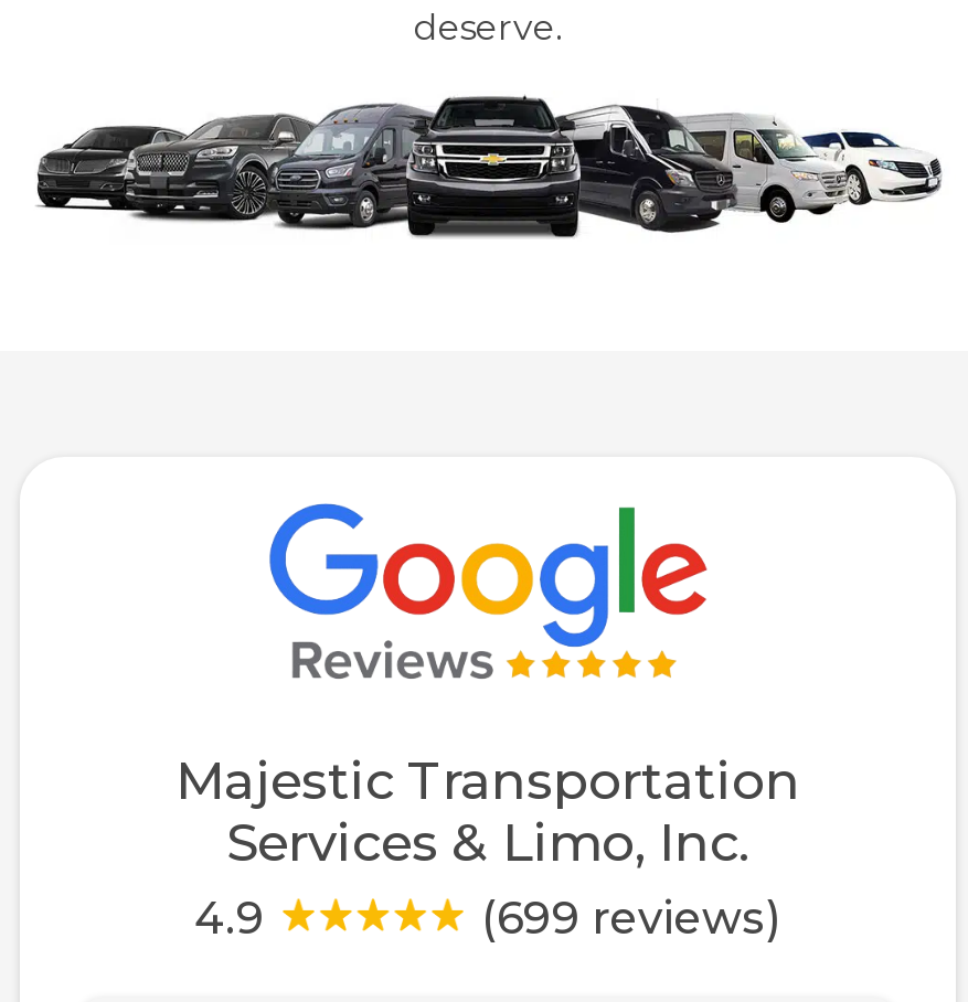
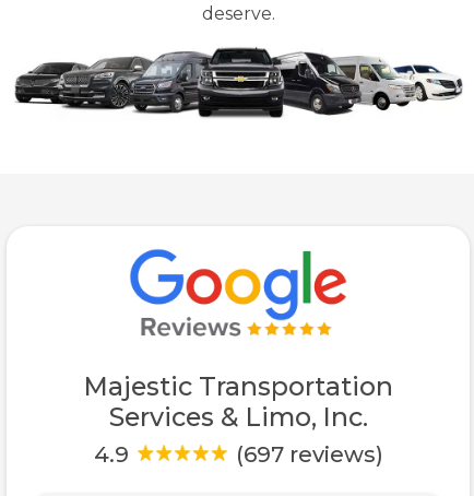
- (699 reviews)
+ (697 reviews)
